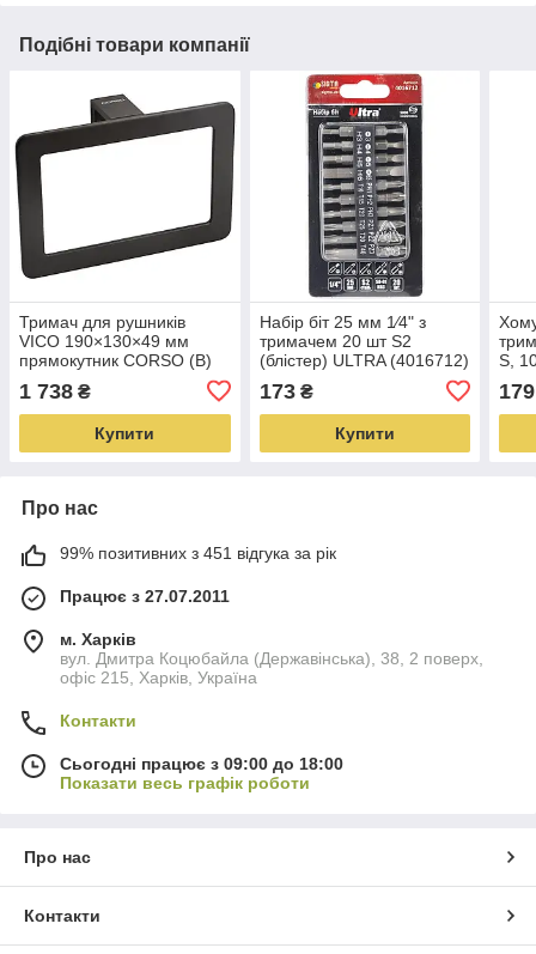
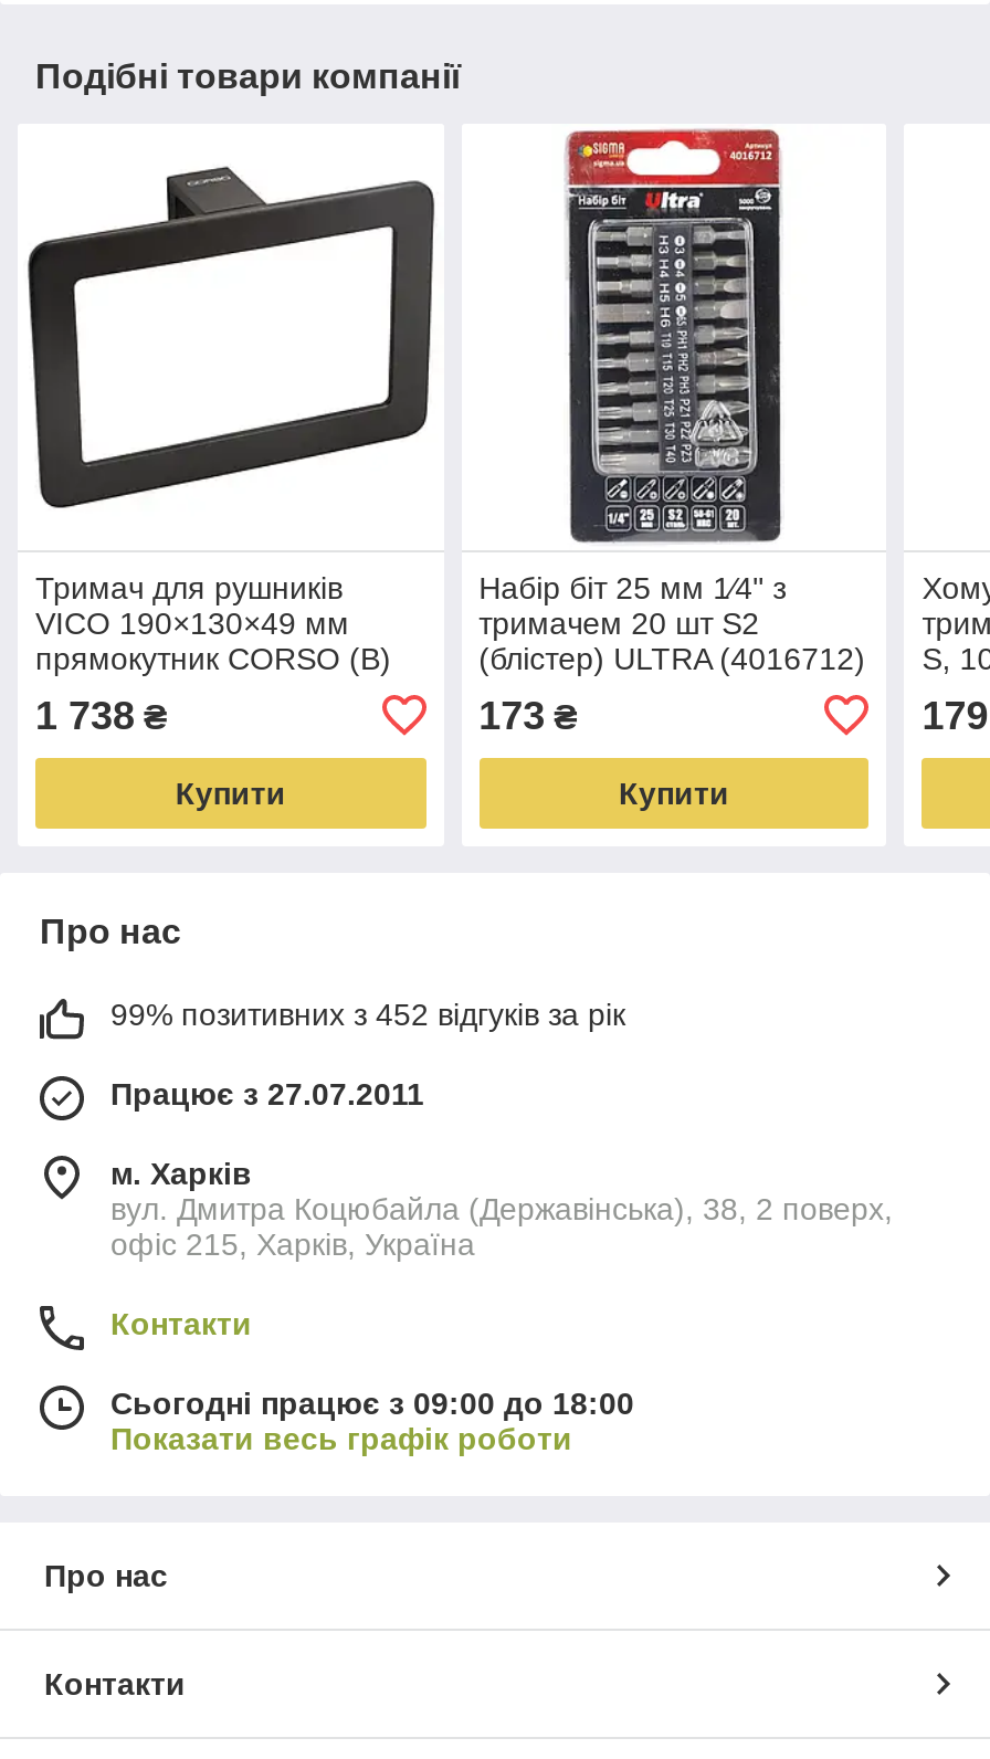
- 99% позитивних з 451 відгука за рік
+ 99% позитивних з 452 відгуків за рік
